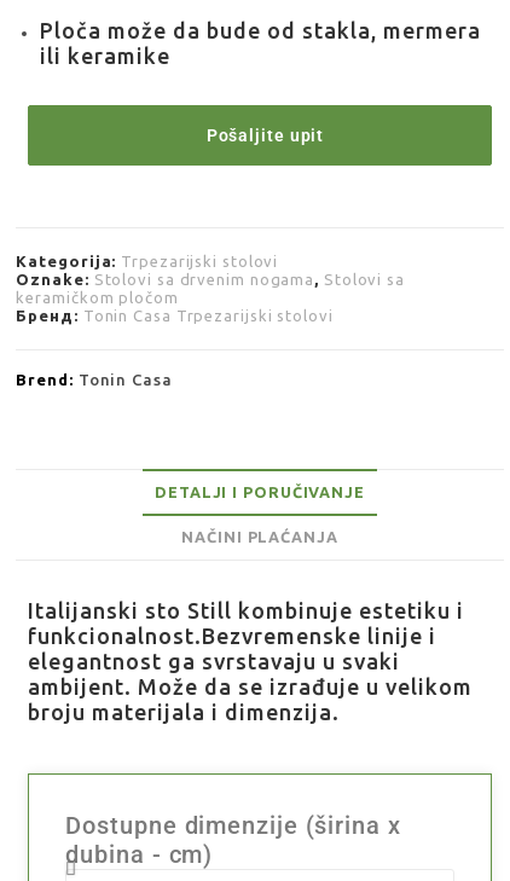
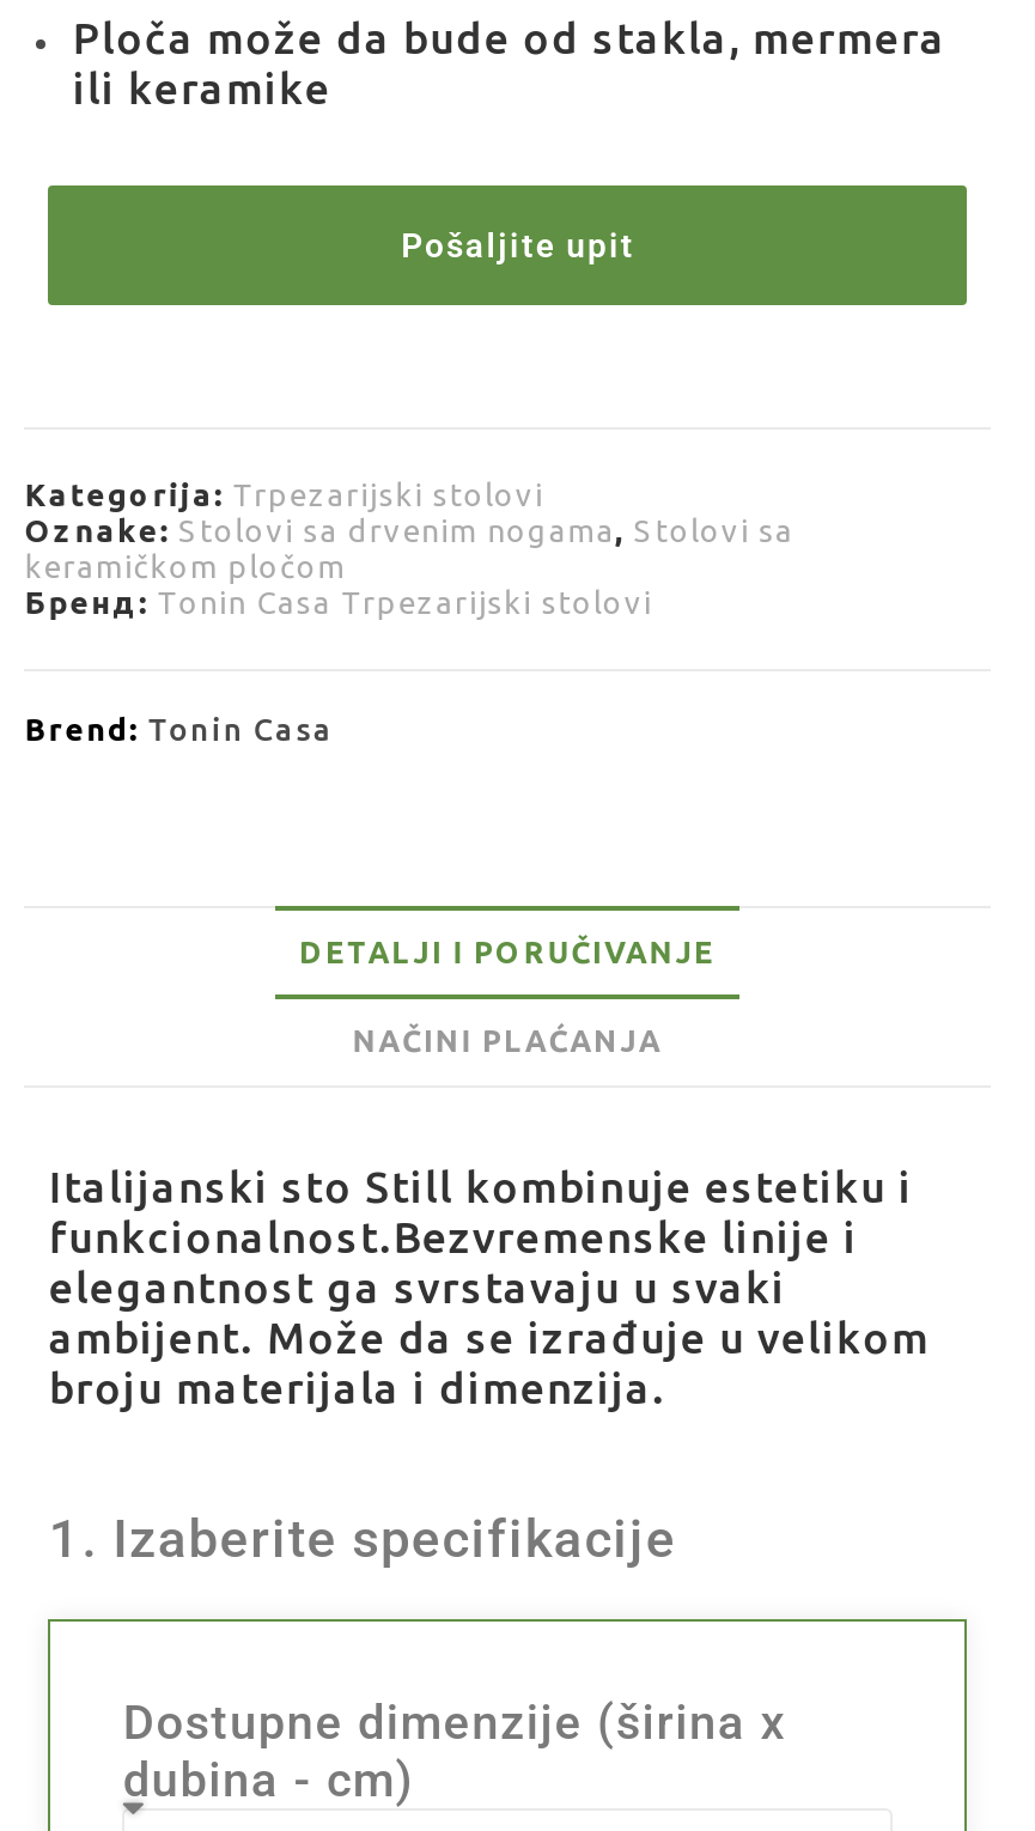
+ 1. Izaberite specifikacije
